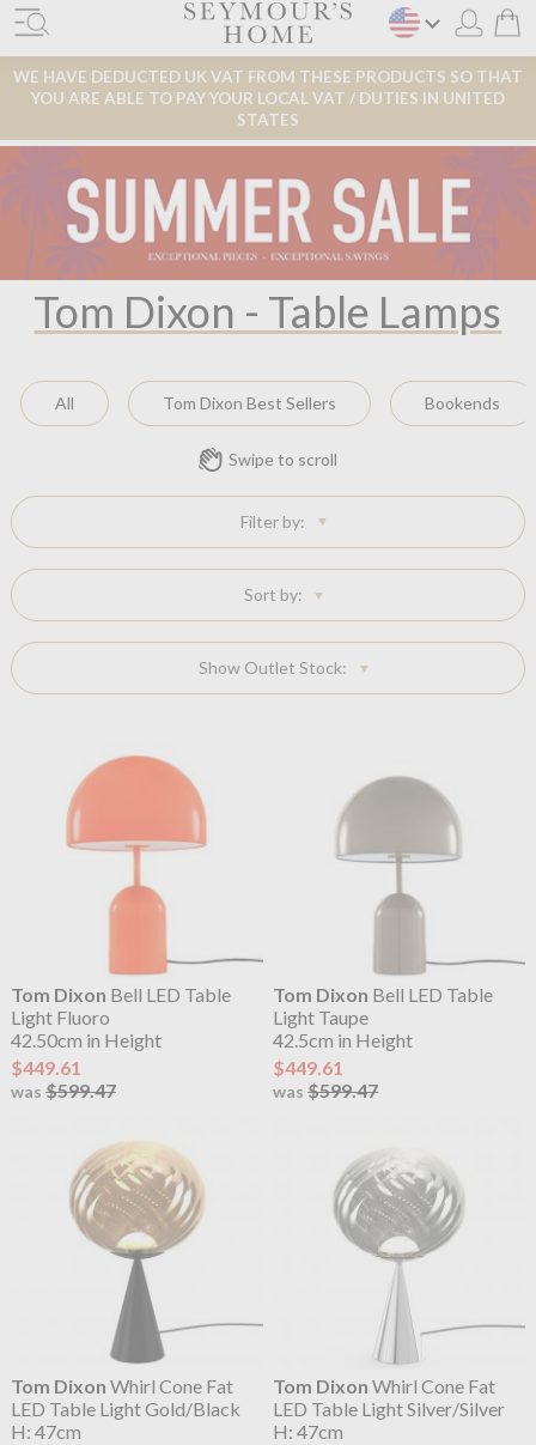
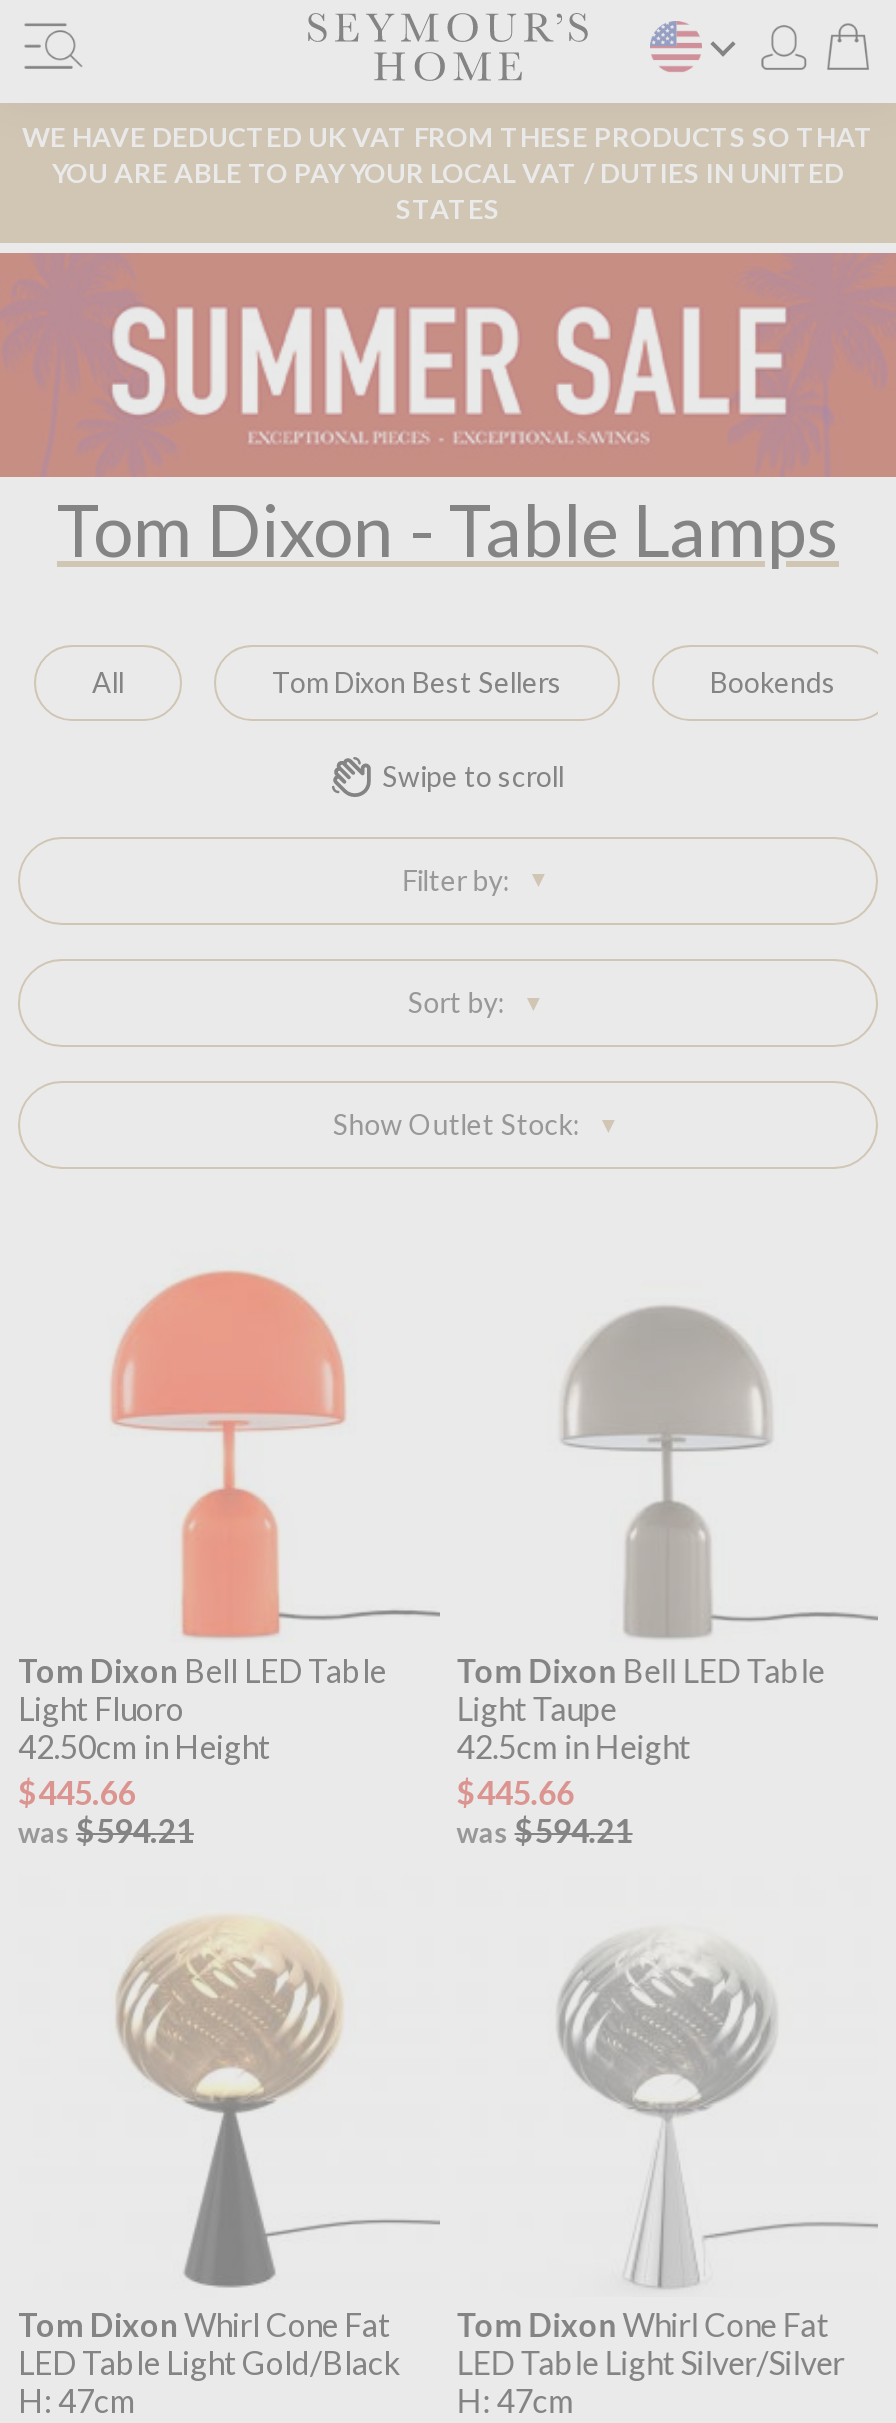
- $449.61
+ $445.66

- $449.61
+ $445.66

- was $599.47
+ was $594.21

- was $599.47
+ was $594.21
